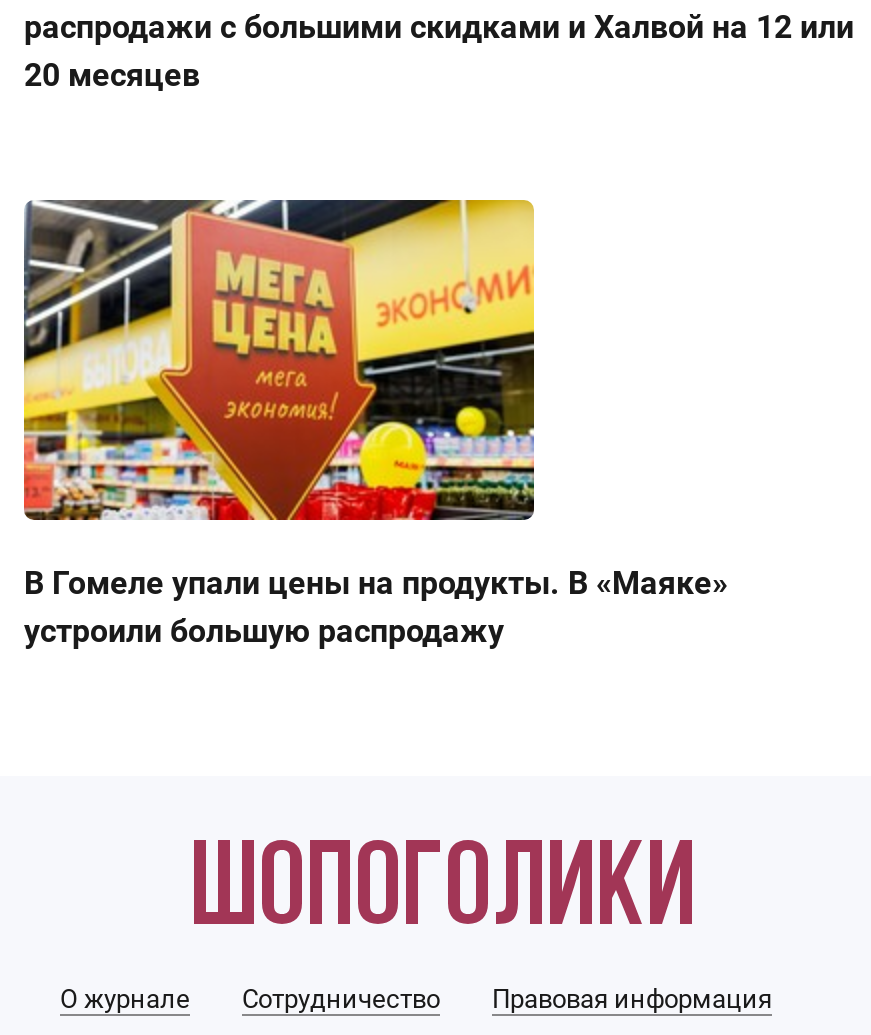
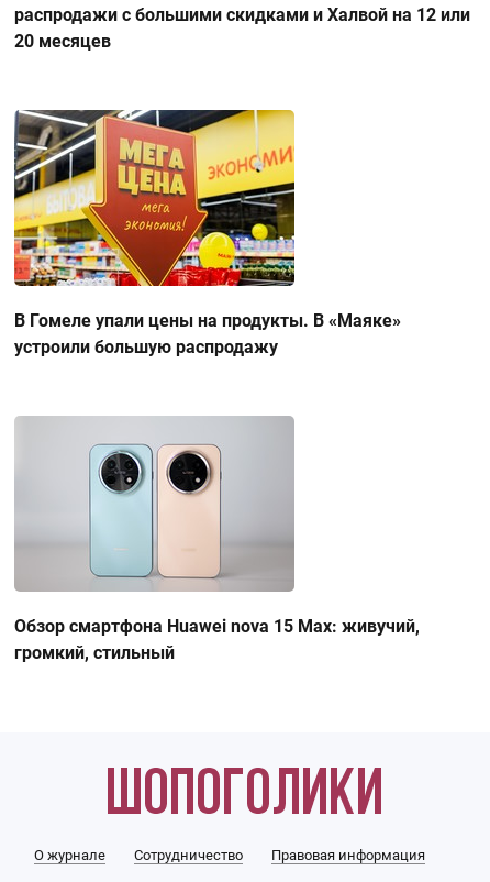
+ [image]
+ Обзор смартфона Huawei nova 15 Max: живучий,
+ громкий, стильный
